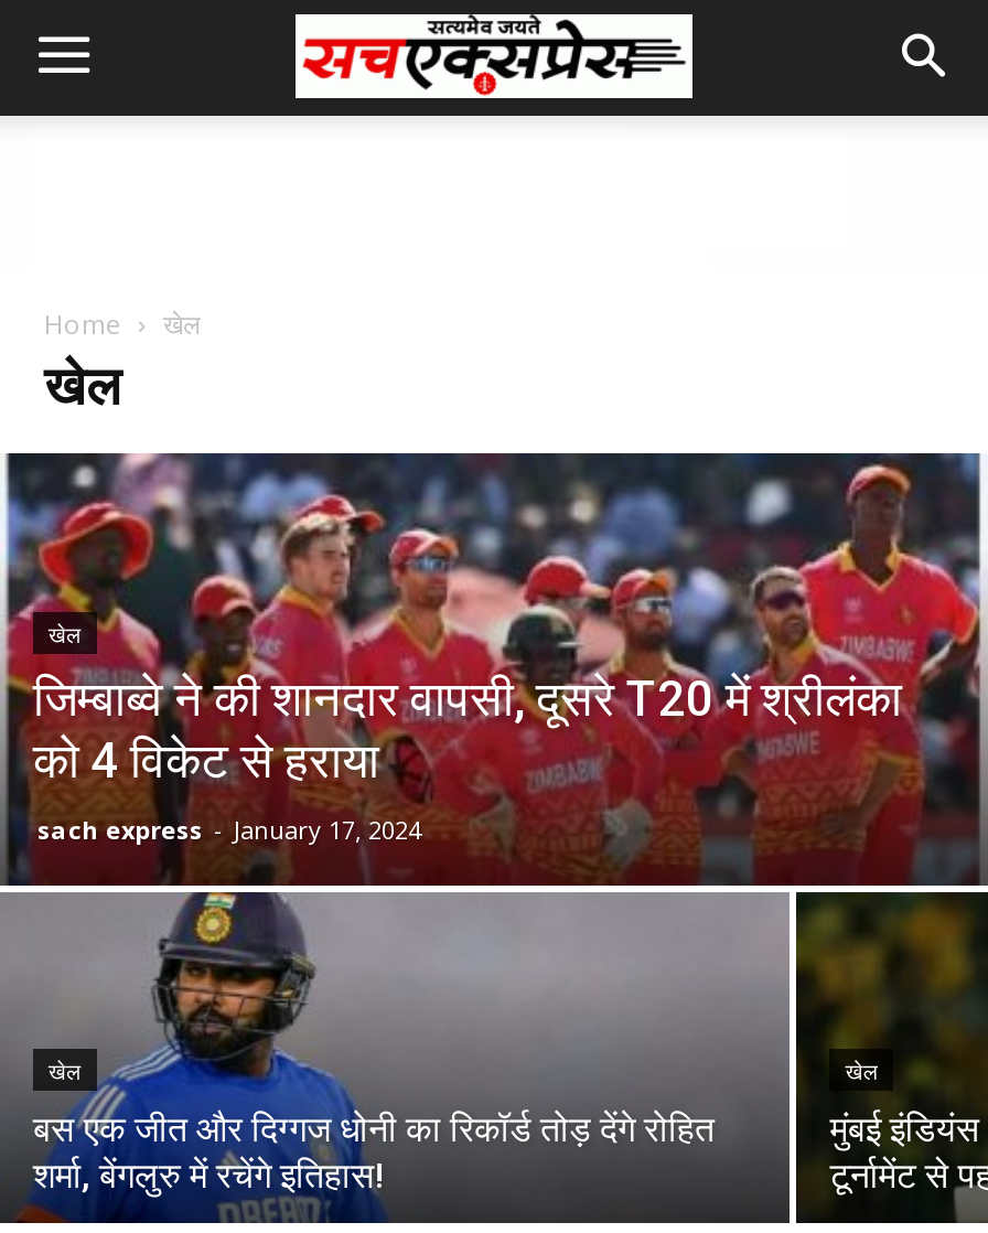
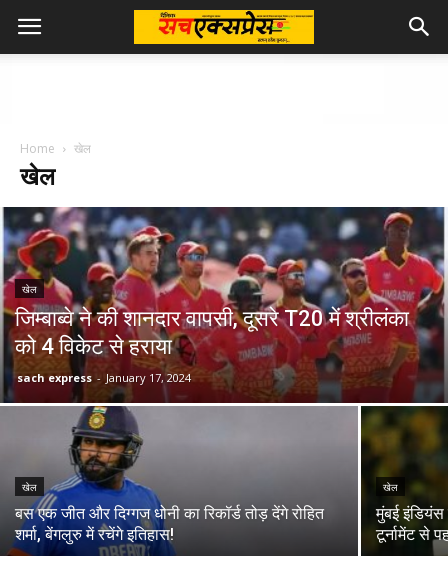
- [image]
+ [image]
